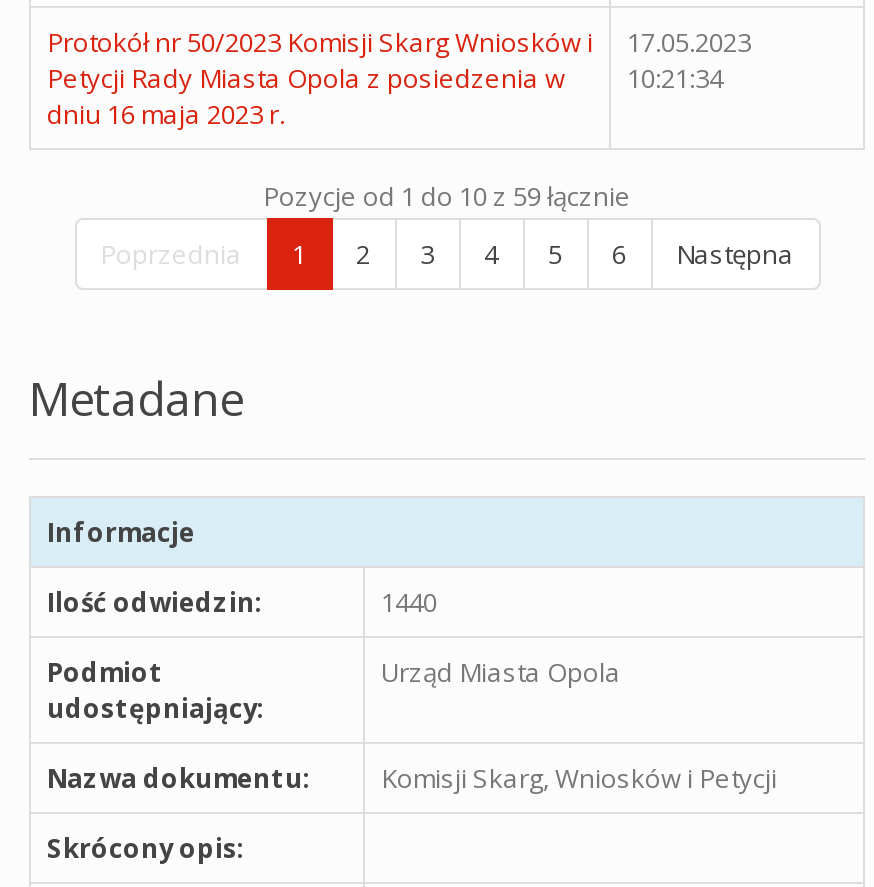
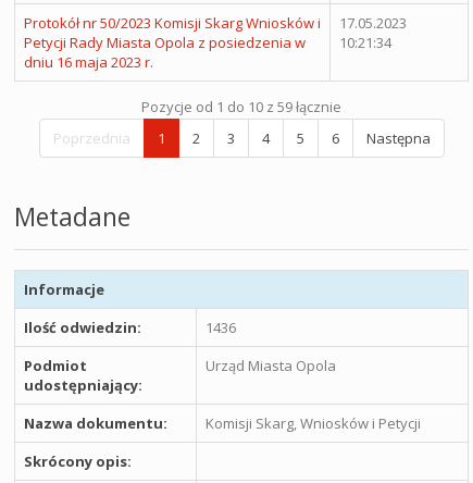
- 1440
+ 1436
